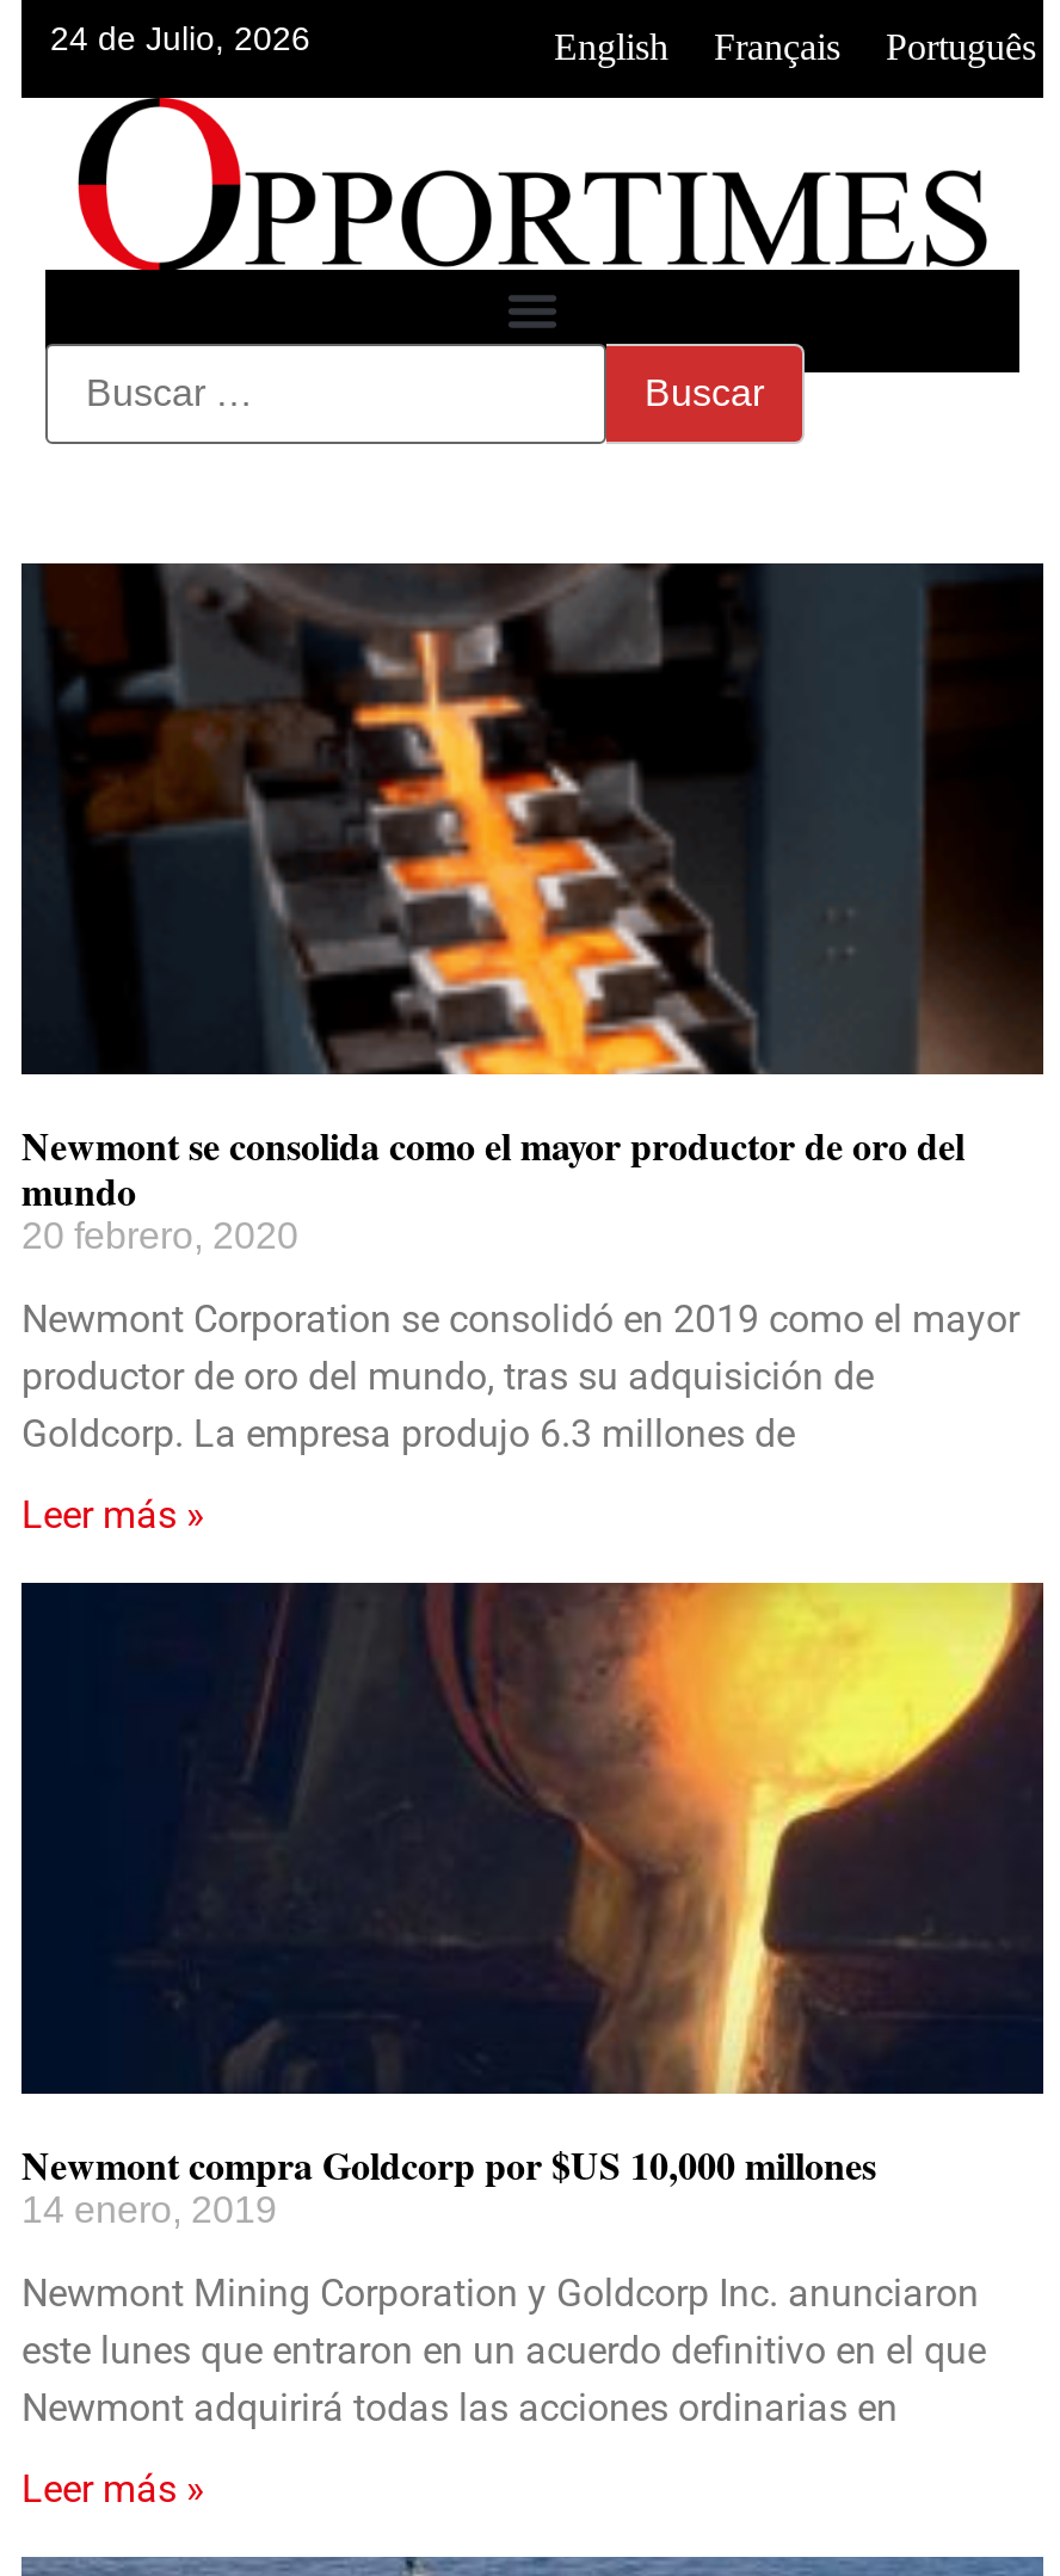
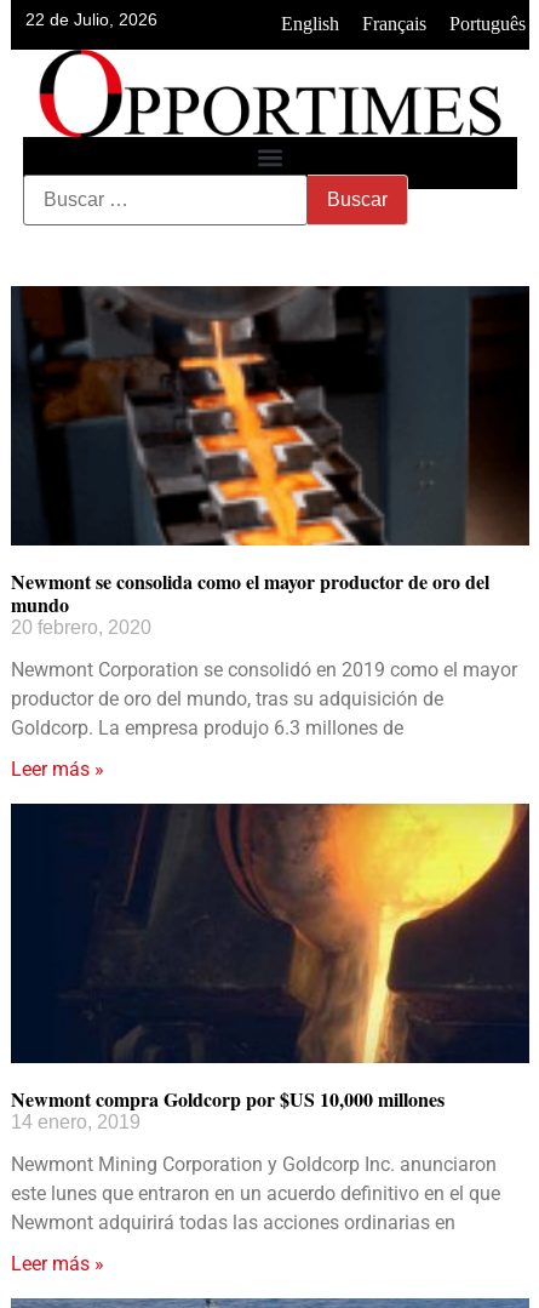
- 24 de Julio, 2026
+ 22 de Julio, 2026
